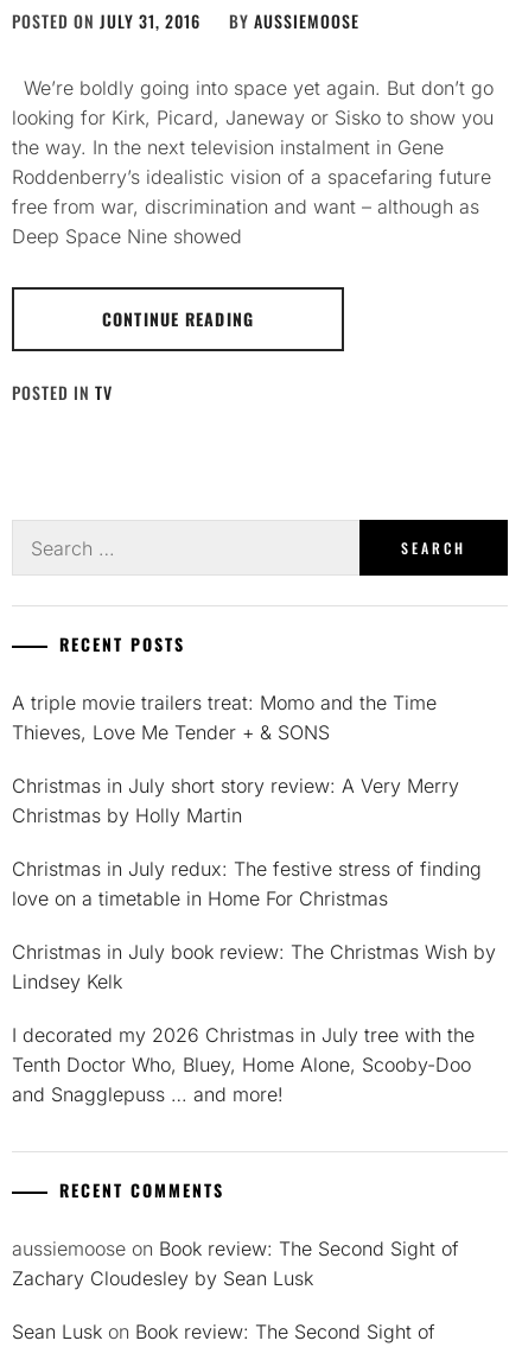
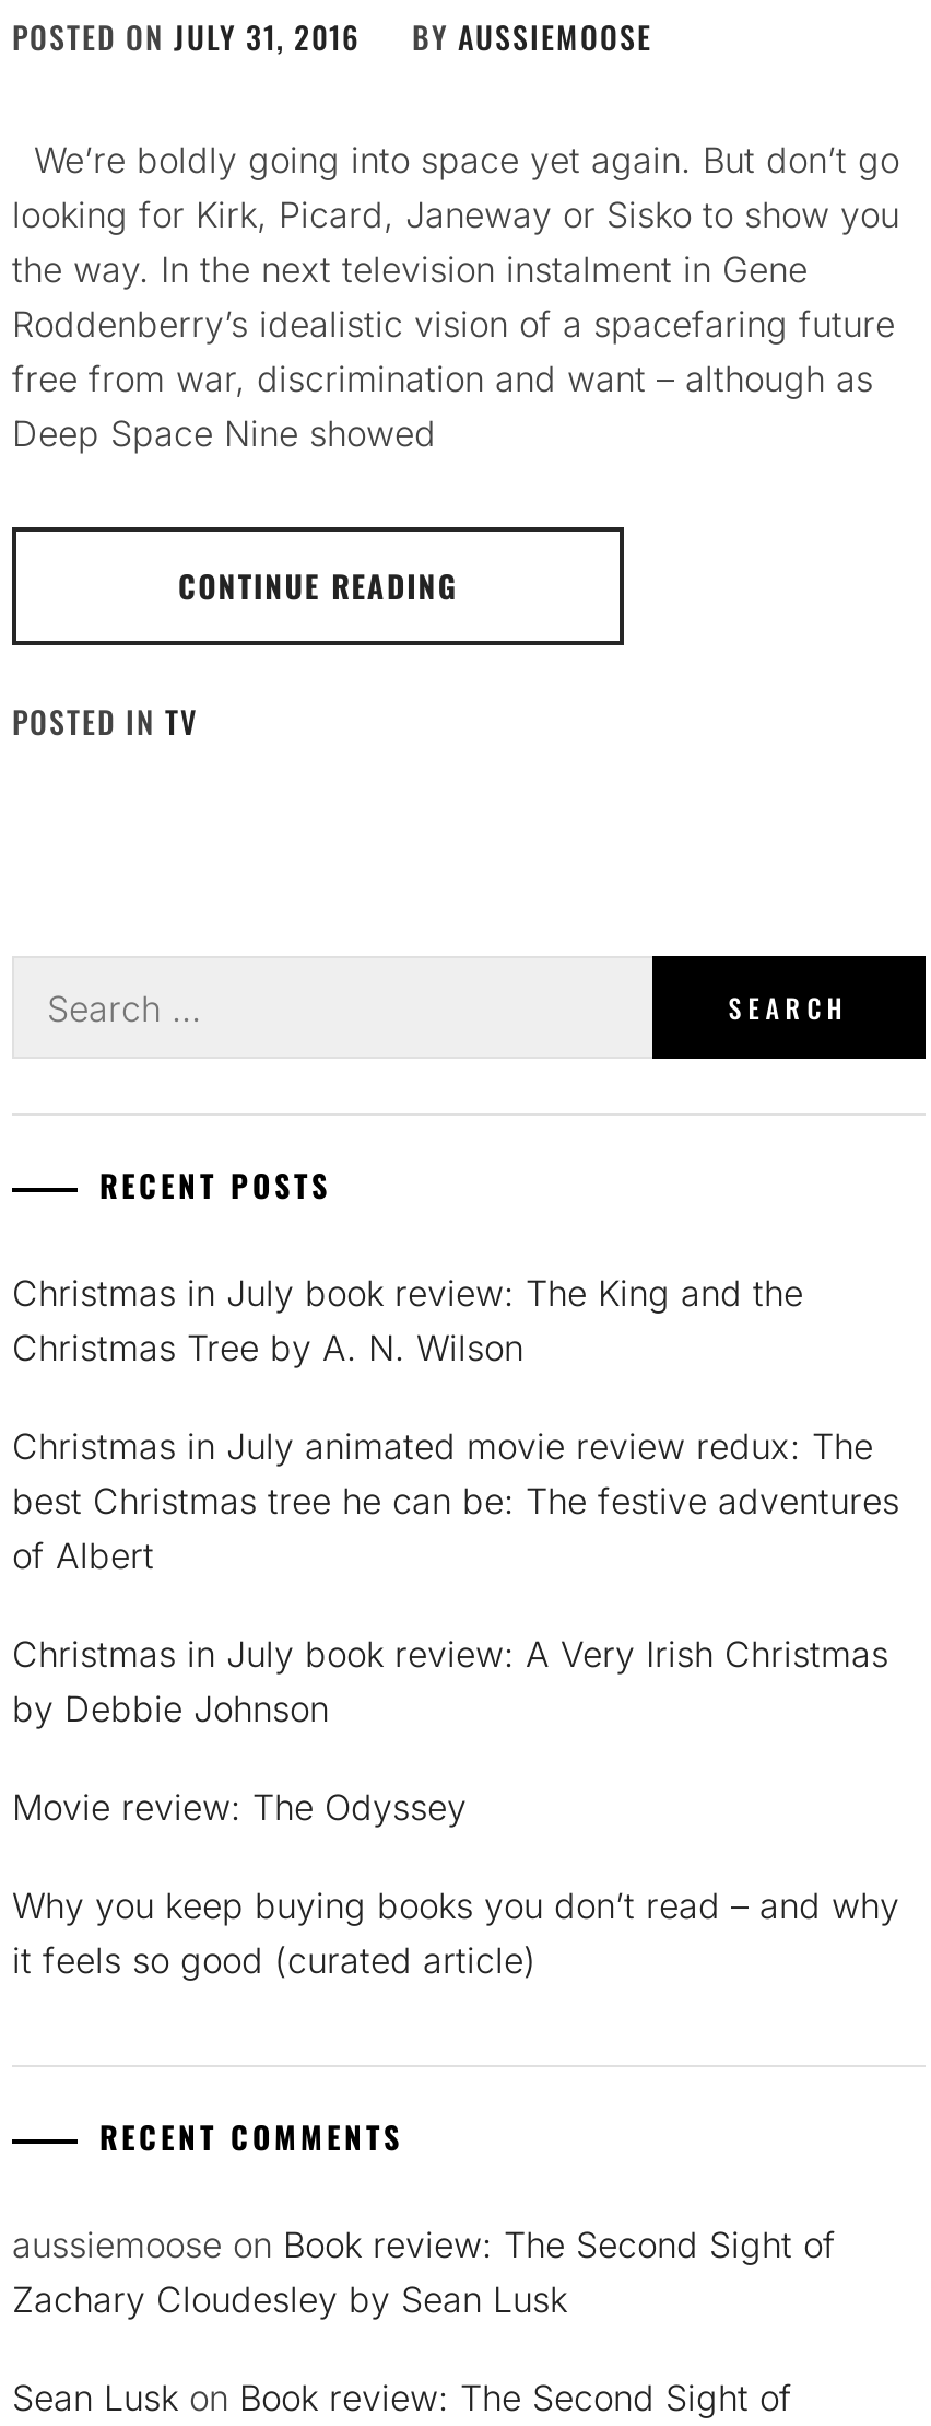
- A triple movie trailers treat: Momo and the Time
- Thieves, Love Me Tender + & SONS
+ Christmas in July book review: The King and the
+ Christmas Tree by A. N. Wilson

- Christmas in July short story review: A Very Merry
- Christmas by Holly Martin
+ Christmas in July animated movie review redux: The
+ best Christmas tree he can be: The festive adventures
+ of Albert

- Christmas in July redux: The festive stress of finding
- love on a timetable in Home For Christmas
+ Christmas in July book review: A Very Irish Christmas
+ by Debbie Johnson

- Christmas in July book review: The Christmas Wish by
- Lindsey Kelk
+ Movie review: The Odyssey

- I decorated my 2026 Christmas in July tree with the
- Tenth Doctor Who, Bluey, Home Alone, Scooby-Doo
- and Snagglepuss … and more!
+ Why you keep buying books you don’t read – and why
+ it feels so good (curated article)
